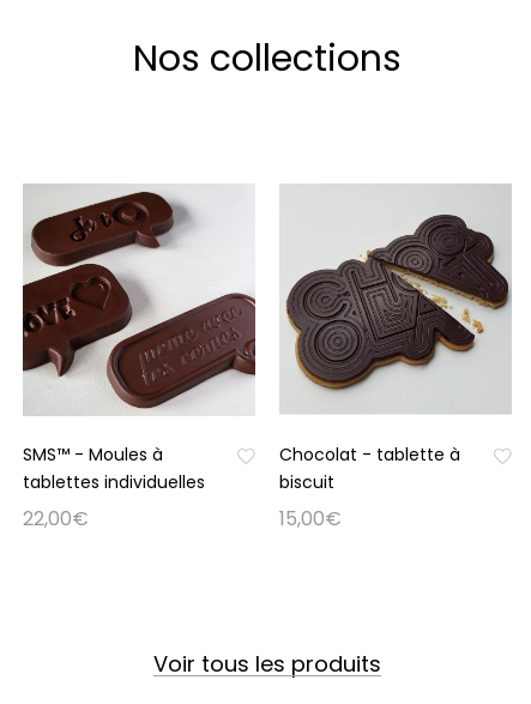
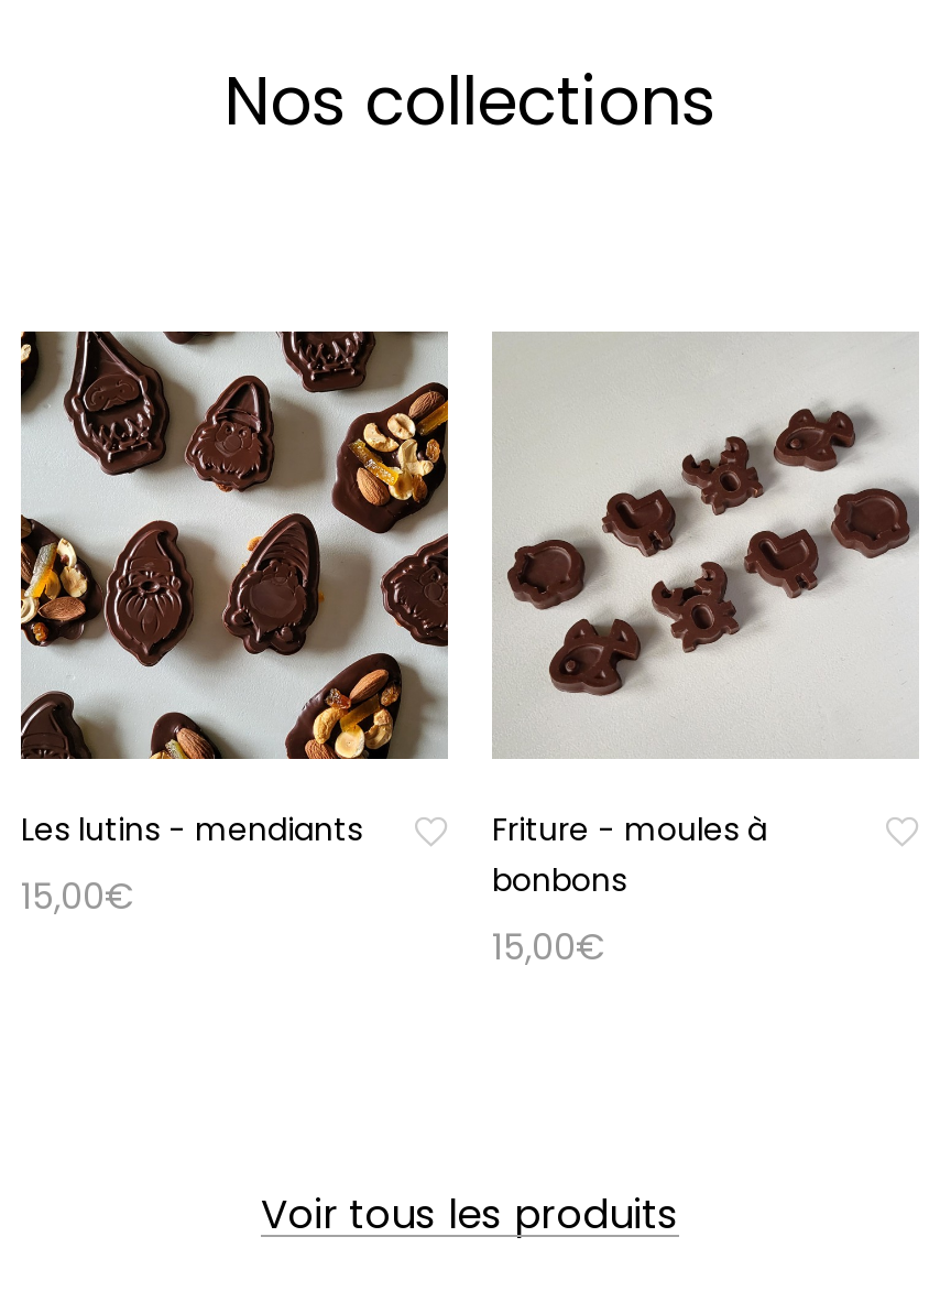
- [image]
- SMS™ - Moules à
- tablettes individuelles
- 22,00€
+ [image]
+ Les lutins - mendiants
+ 15,00€

- [image]
+ [image]

- Chocolat - tablette à
- biscuit
+ Friture - moules à
+ bonbons
